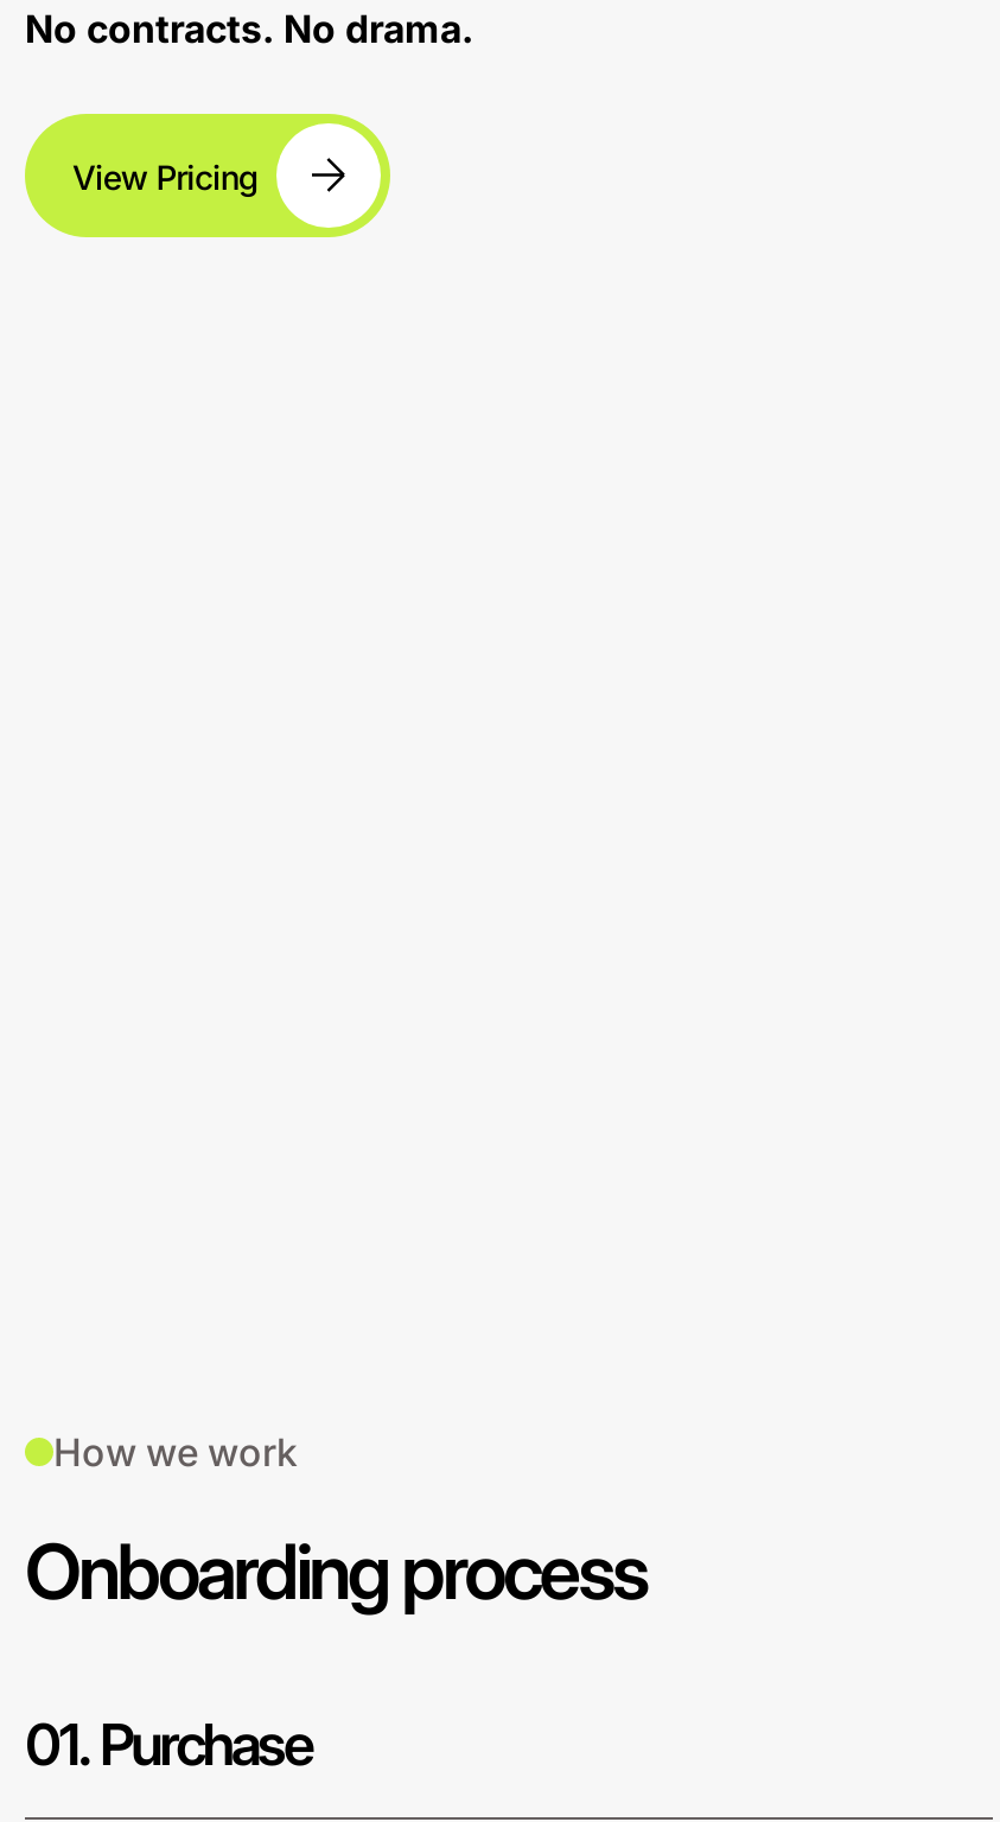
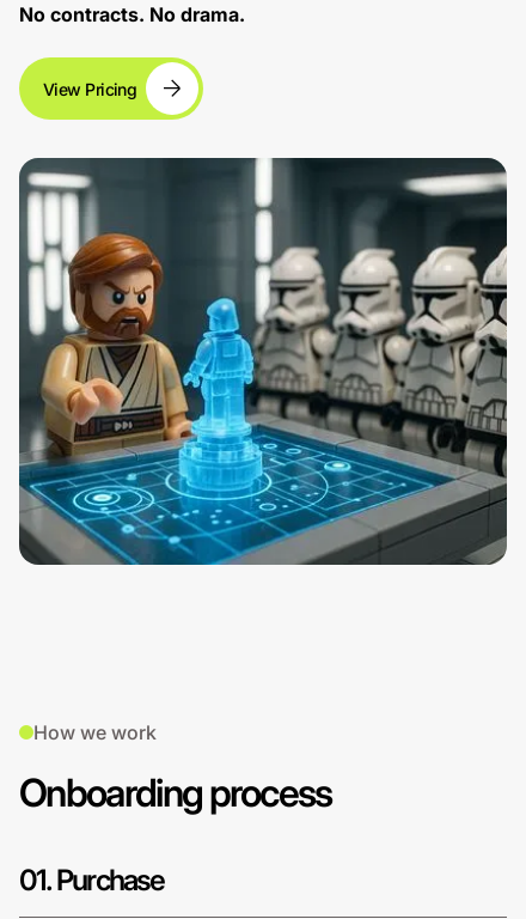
+ [image]
